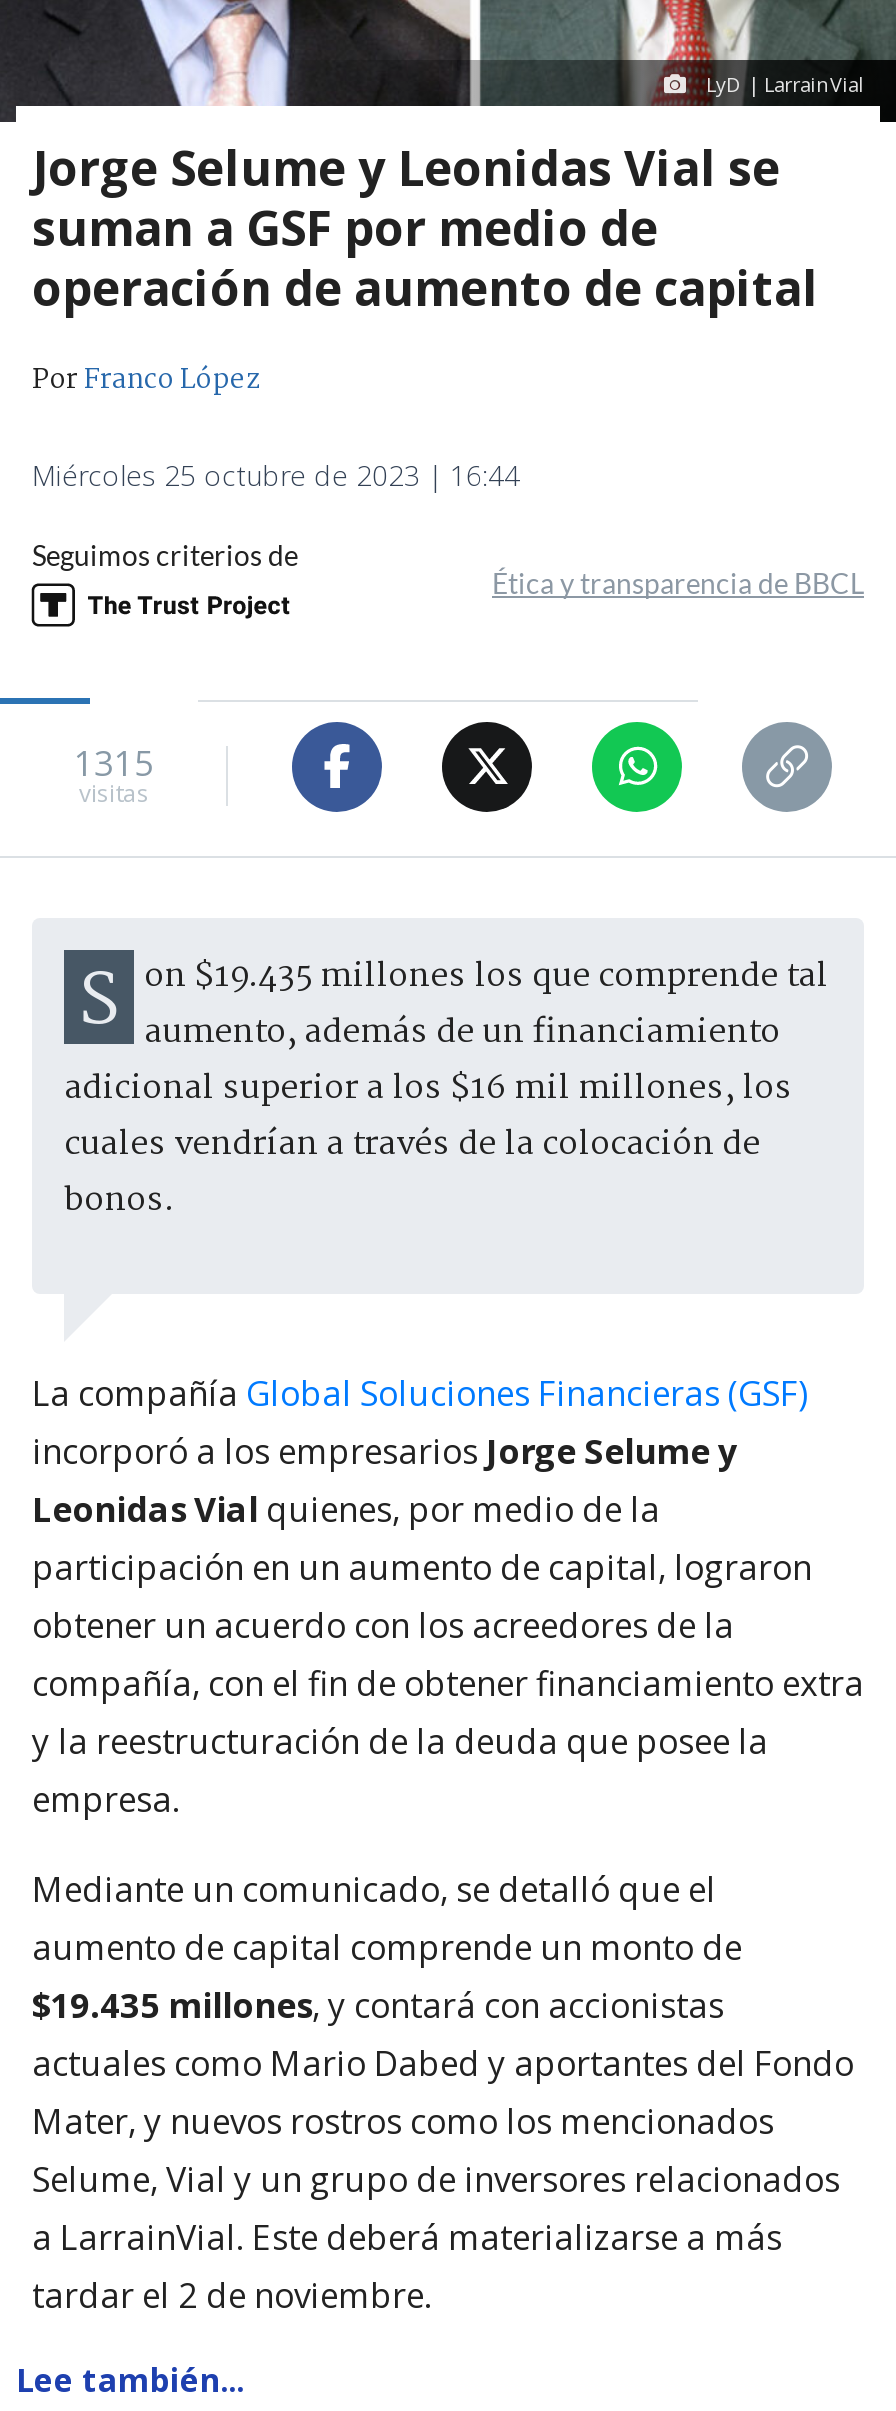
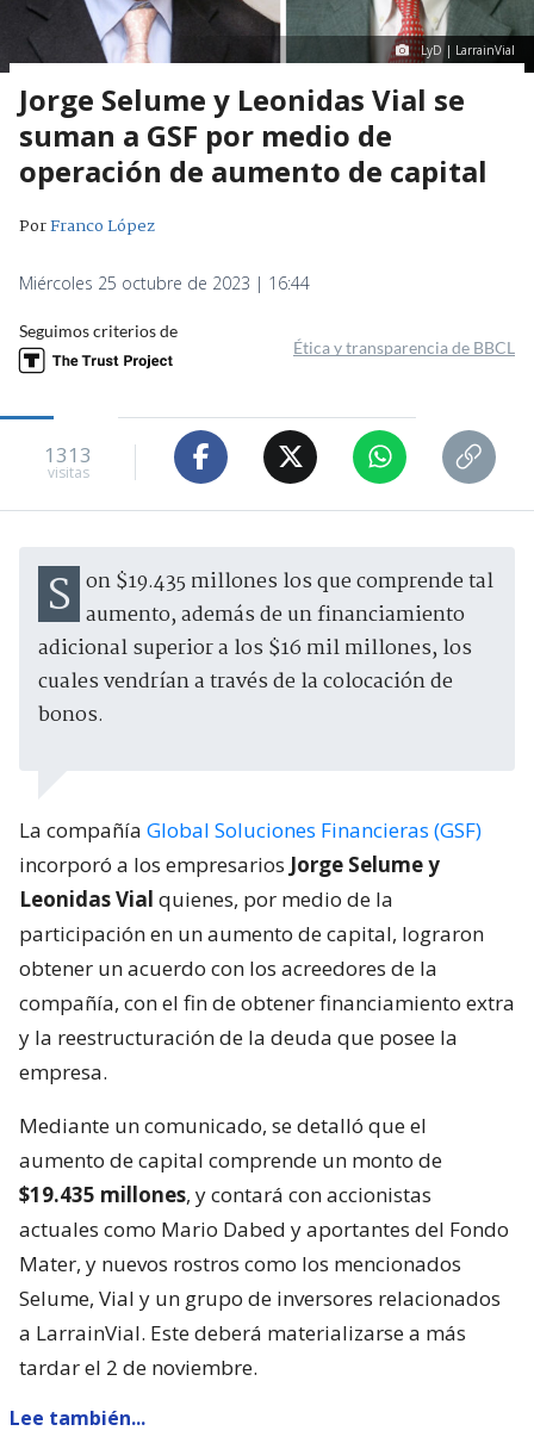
- 1315
+ 1313
